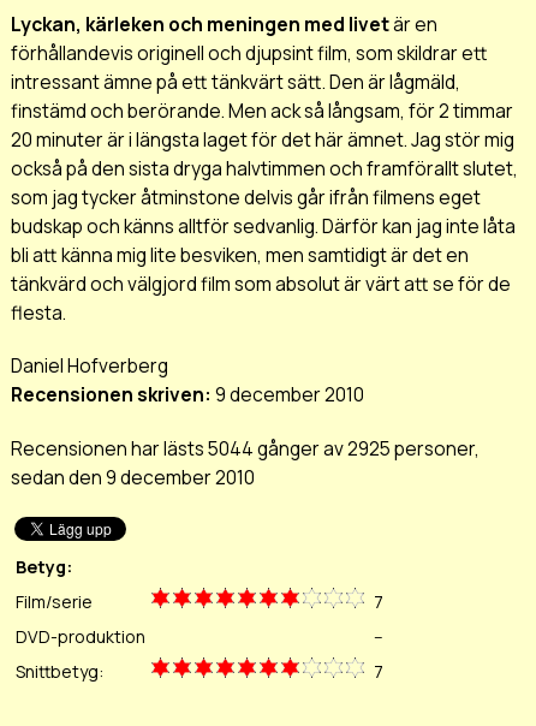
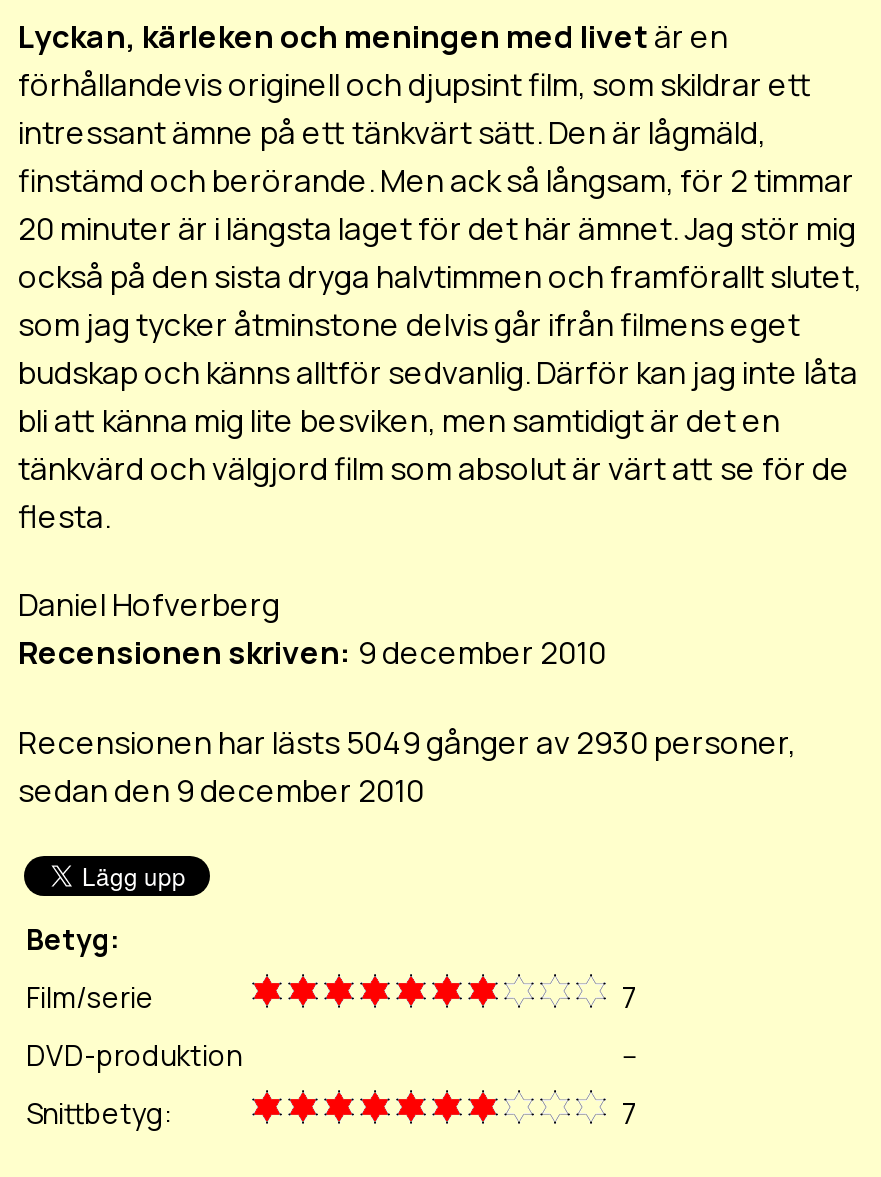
- Recensionen har lästs 5044 gånger av 2925 personer,
+ Recensionen har lästs 5049 gånger av 2930 personer,
